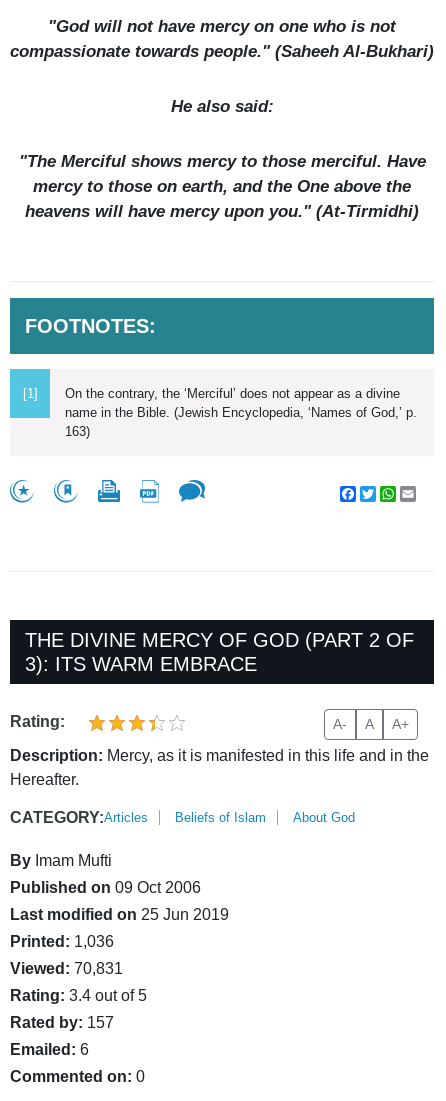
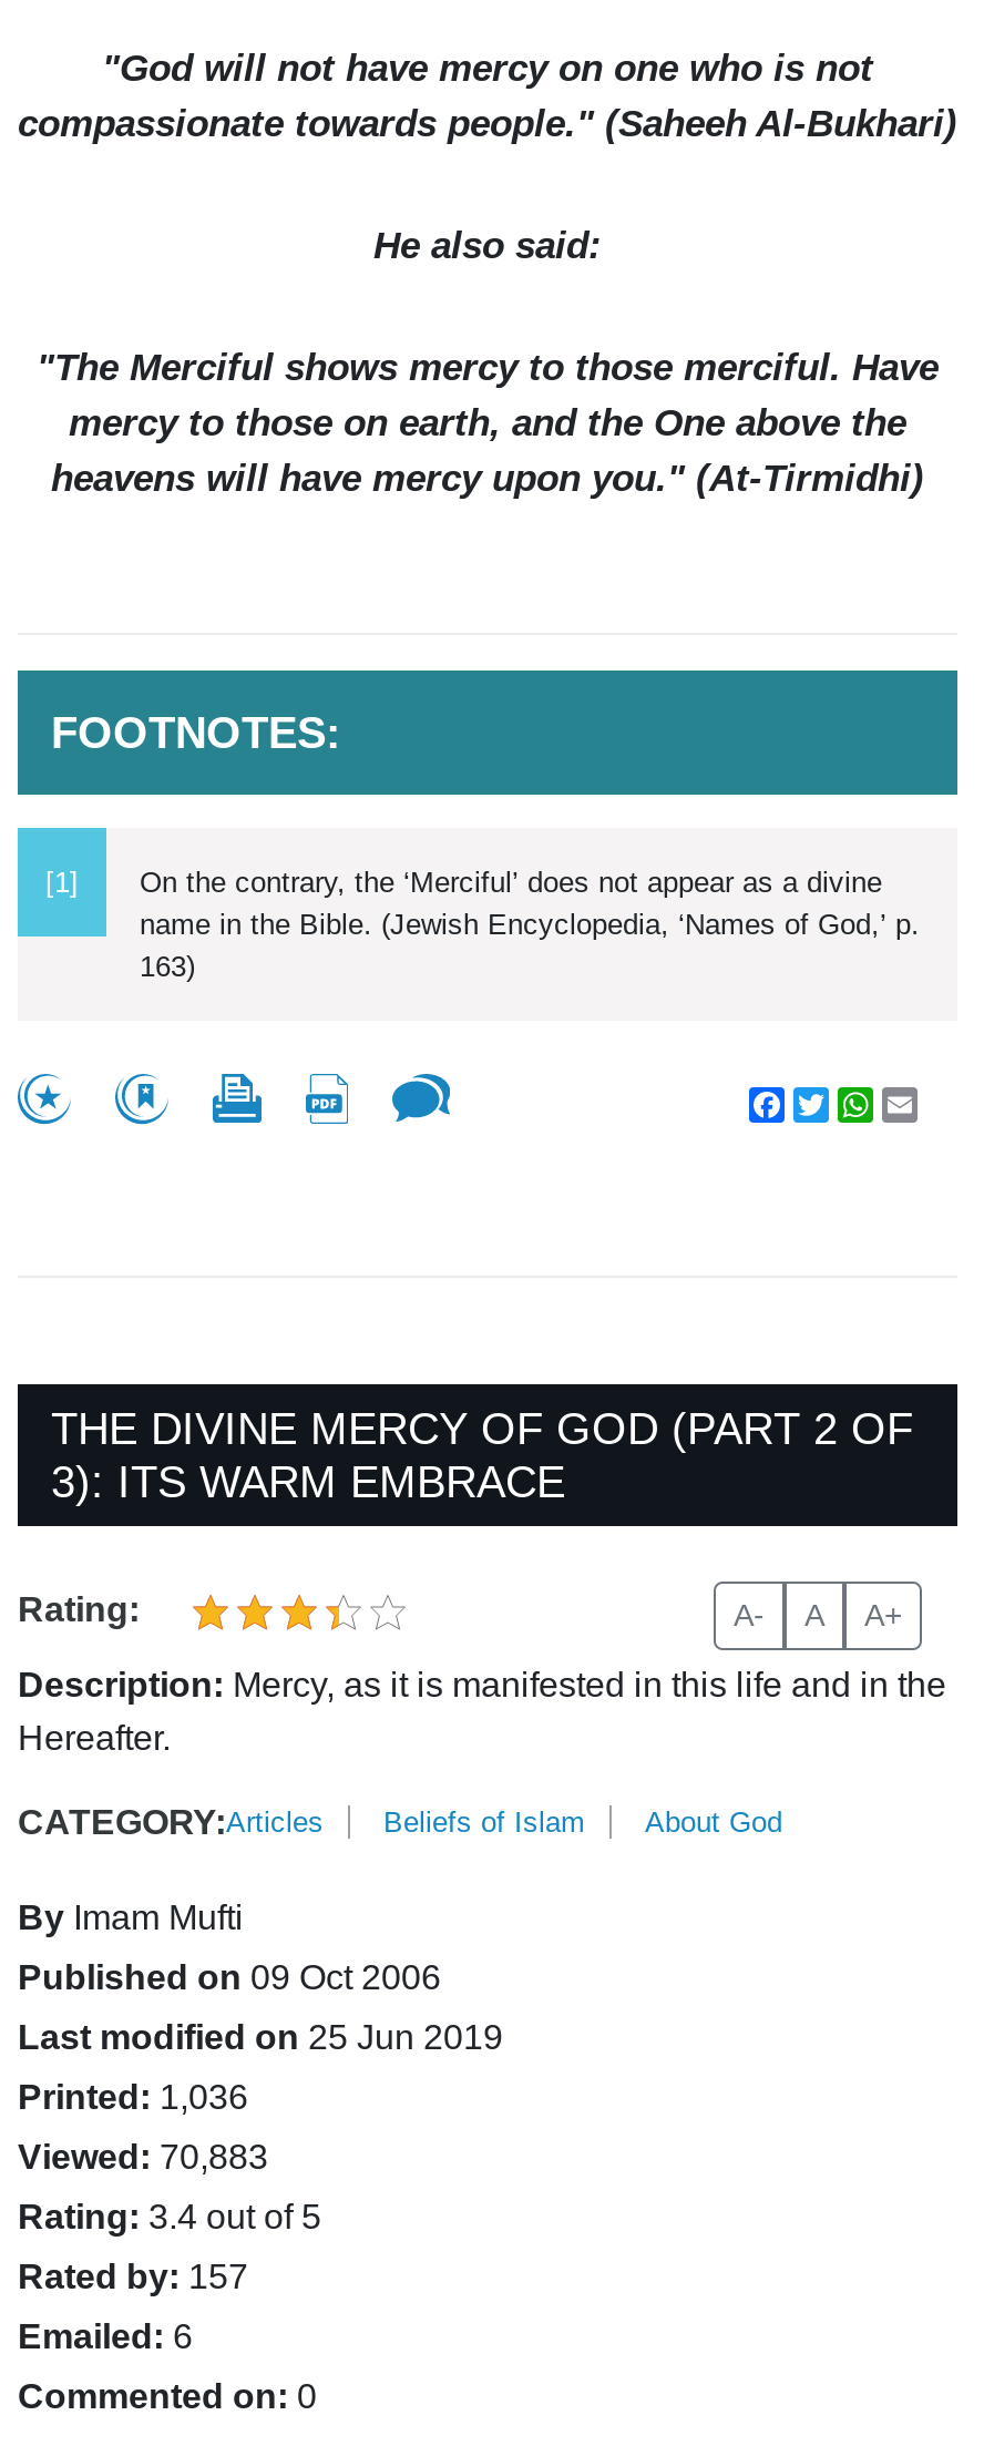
- Viewed: 70,831
+ Viewed: 70,883
